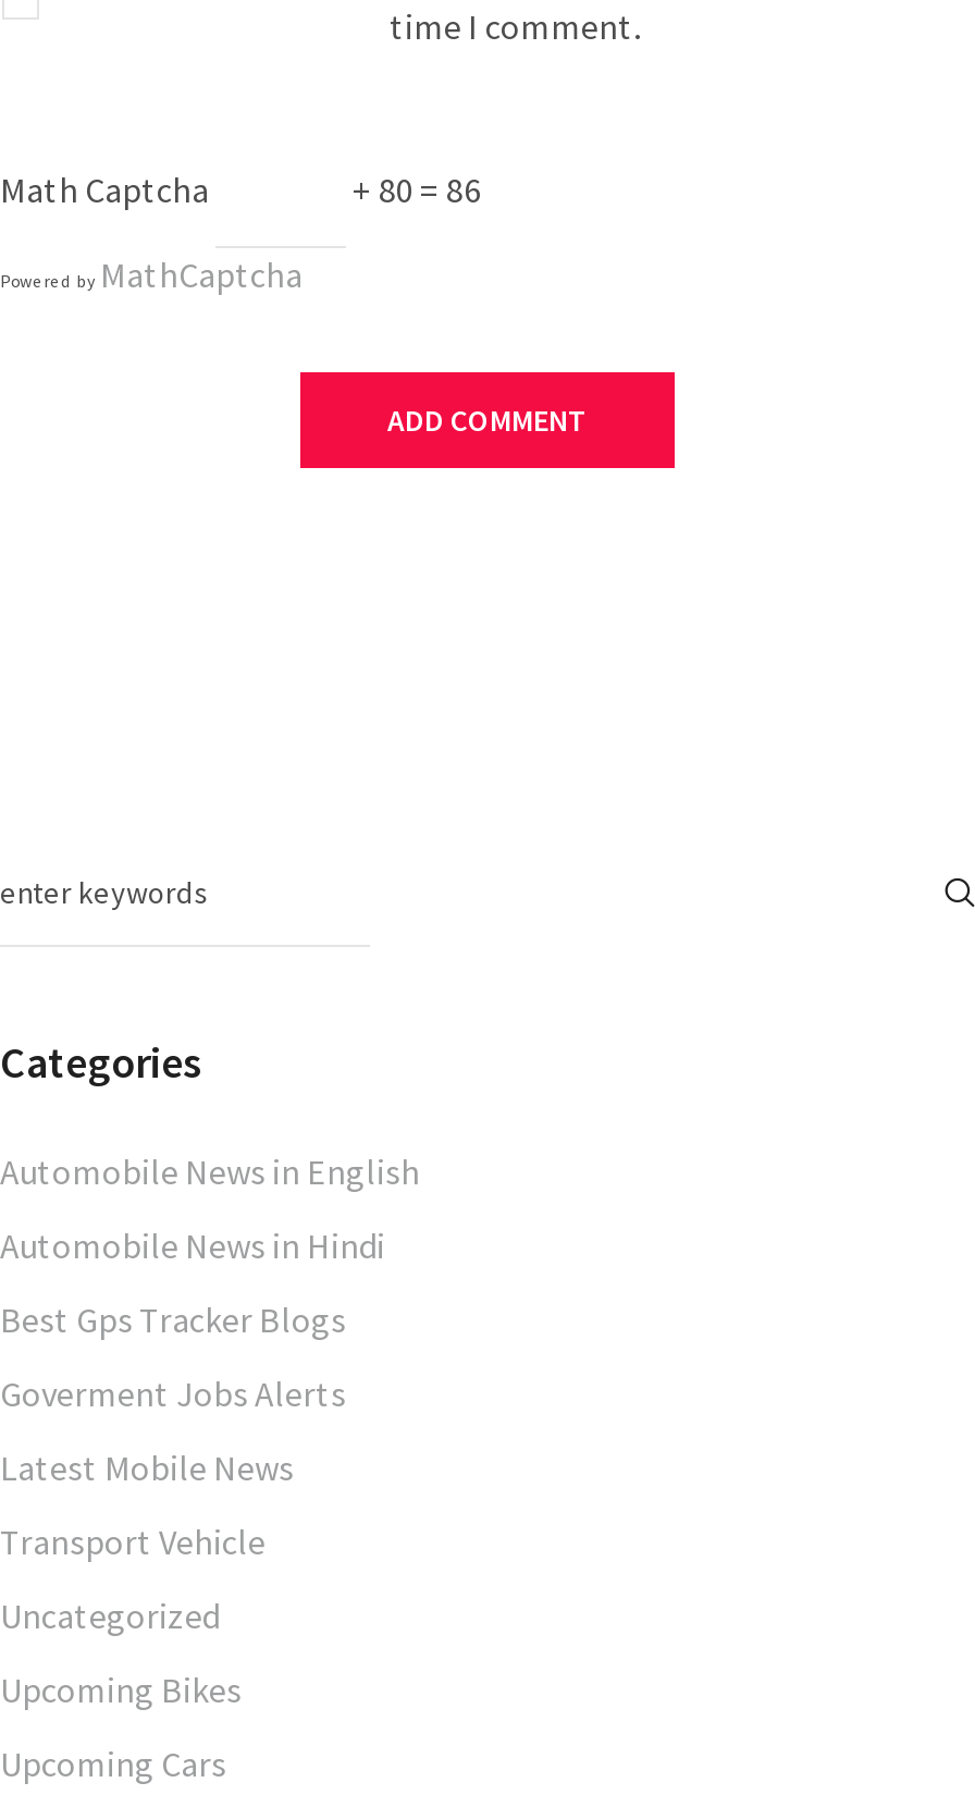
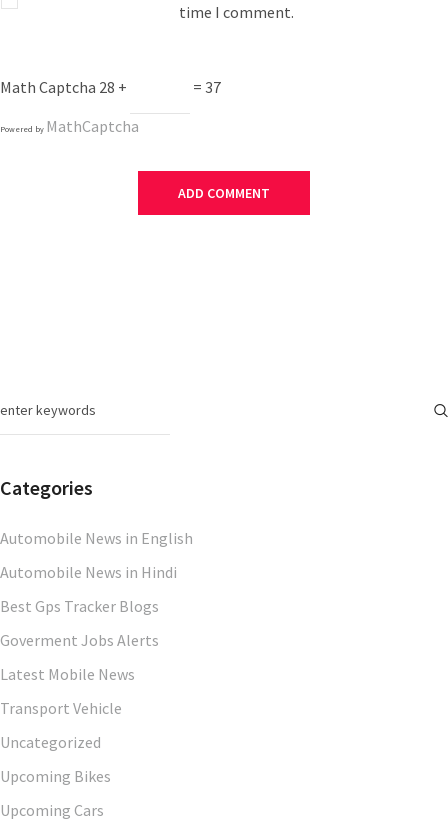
- Math Captcha
- + 80 = 86
+ Math Captcha 28 +
+ = 37
